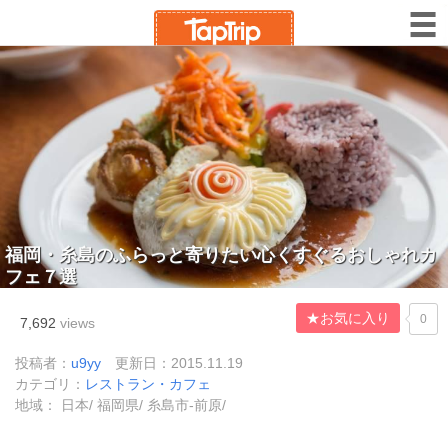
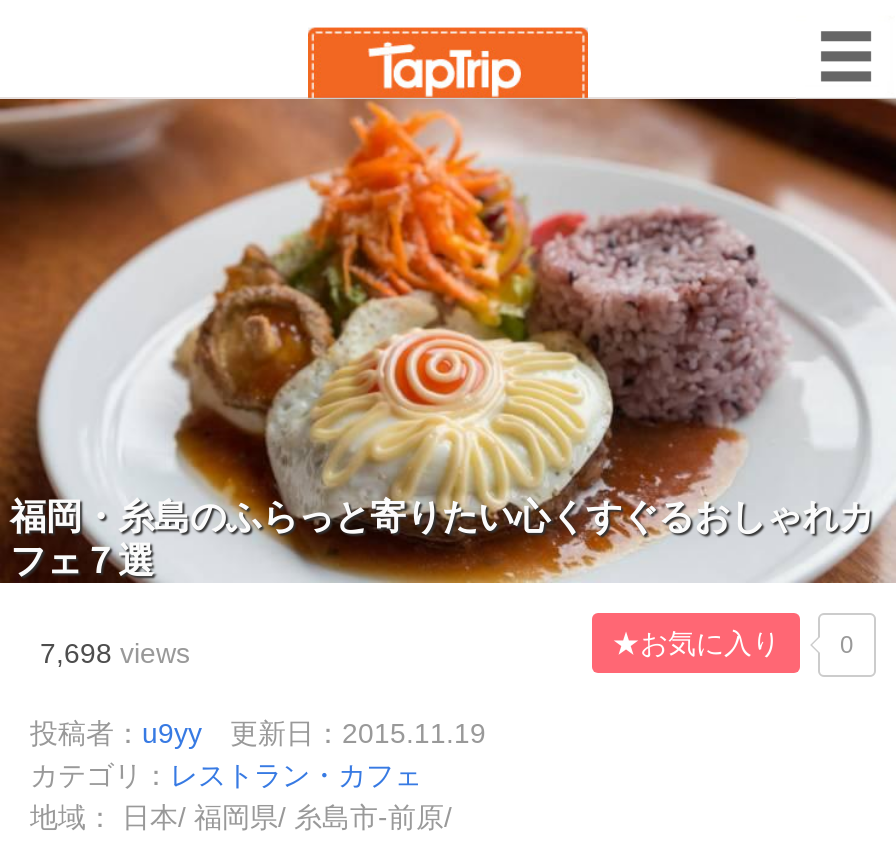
- 7,692 views
+ 7,698 views
